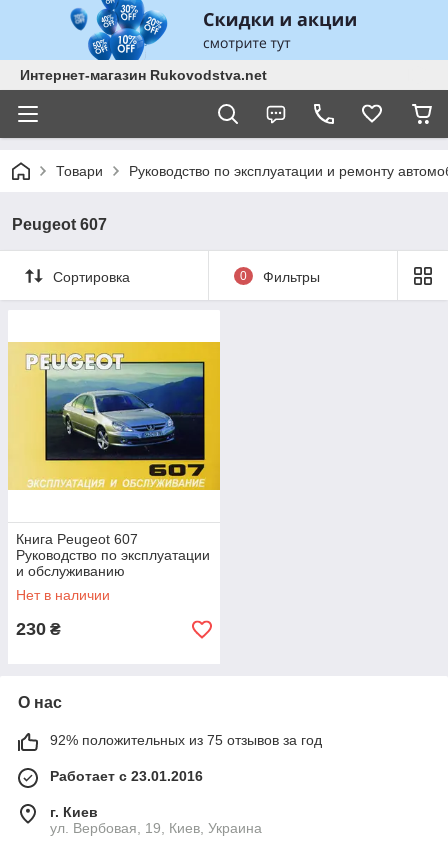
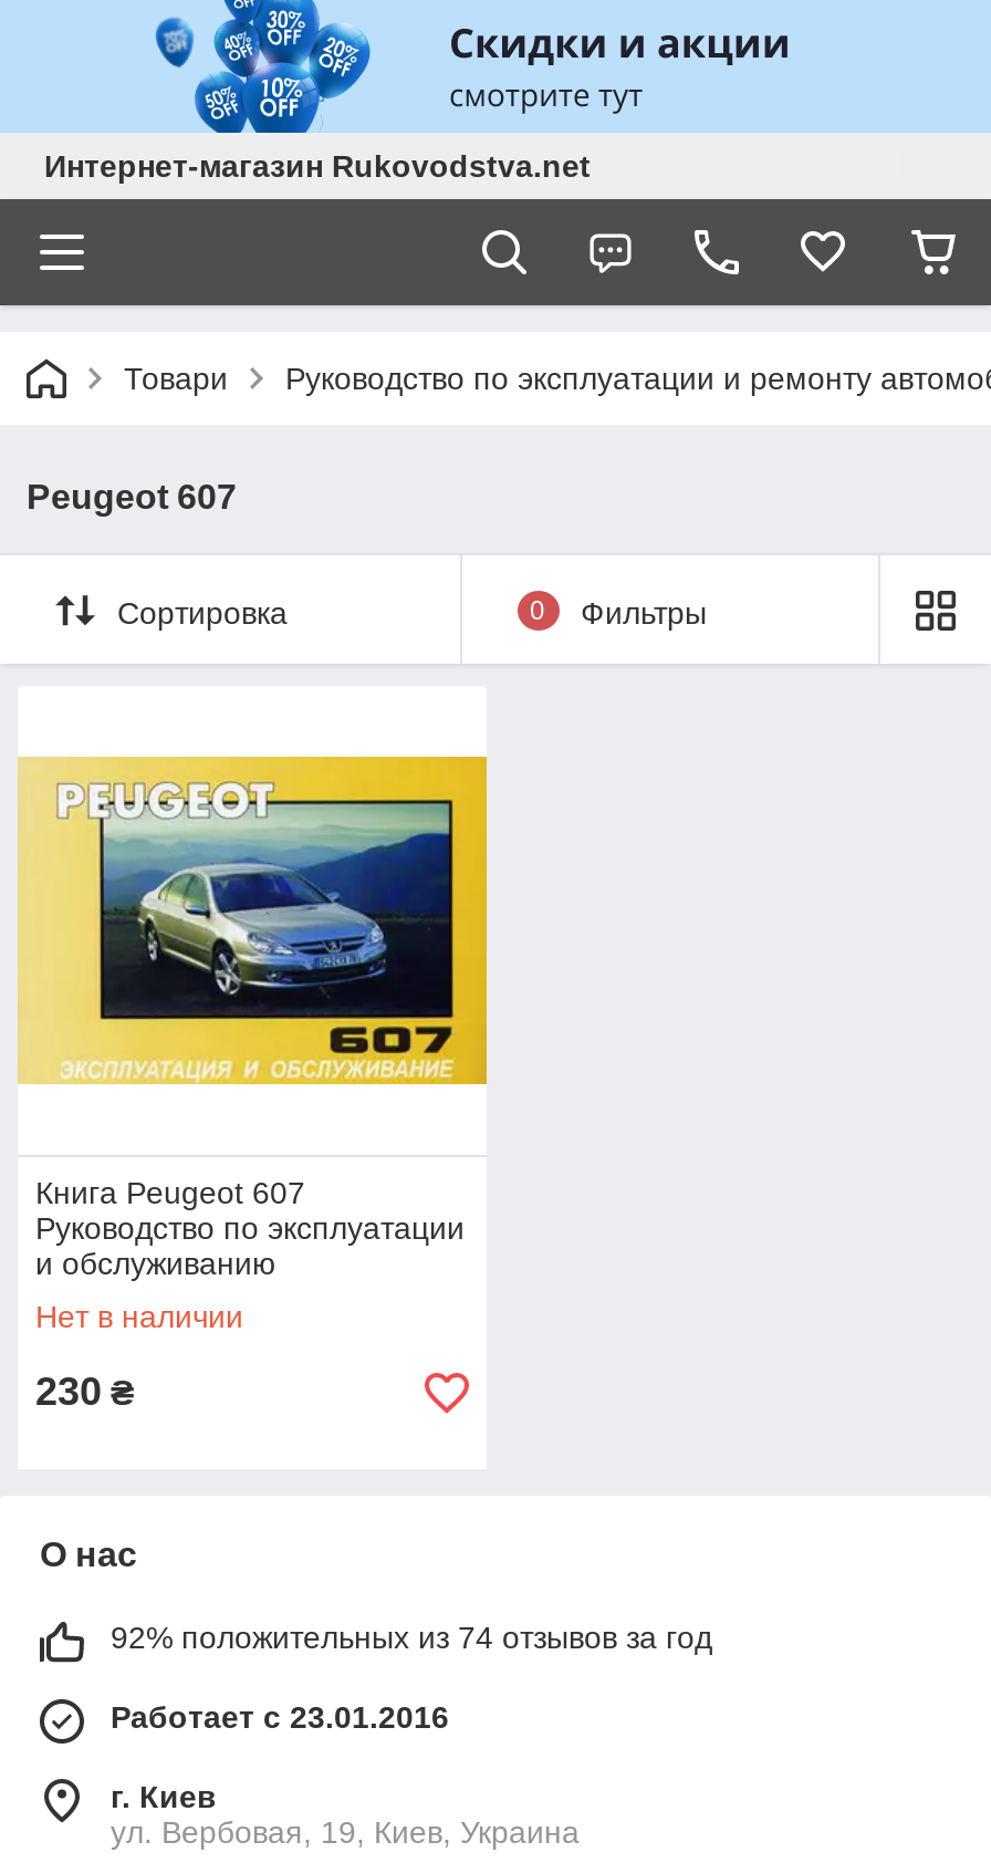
- 92% положительных из 75 отзывов за год
+ 92% положительных из 74 отзывов за год
